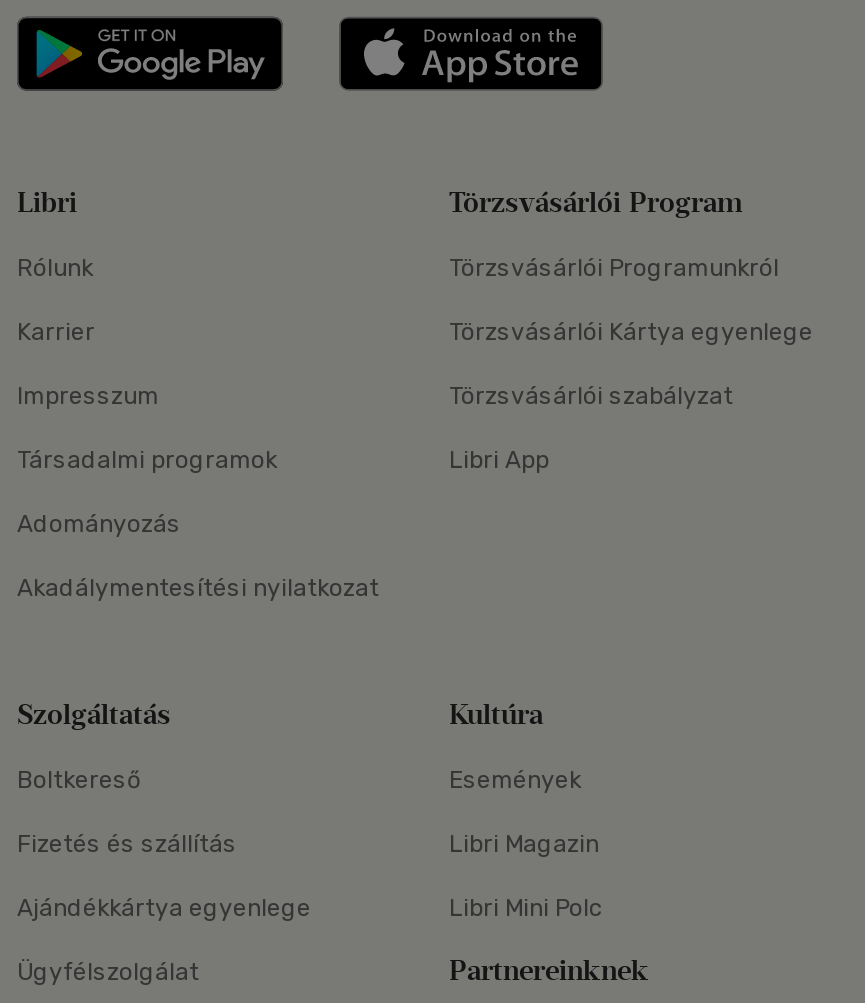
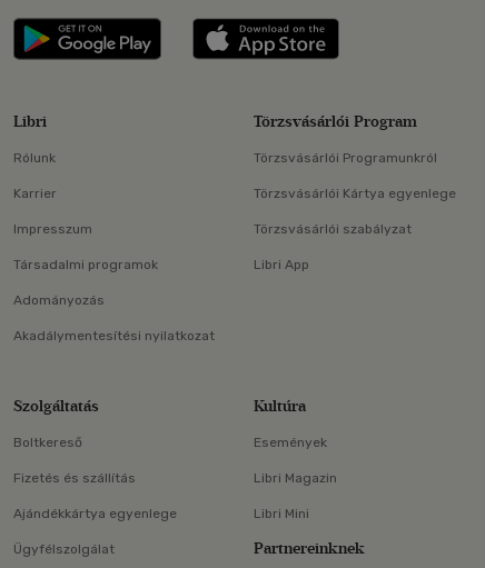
- Libri Mini Polc
+ Libri Mini
